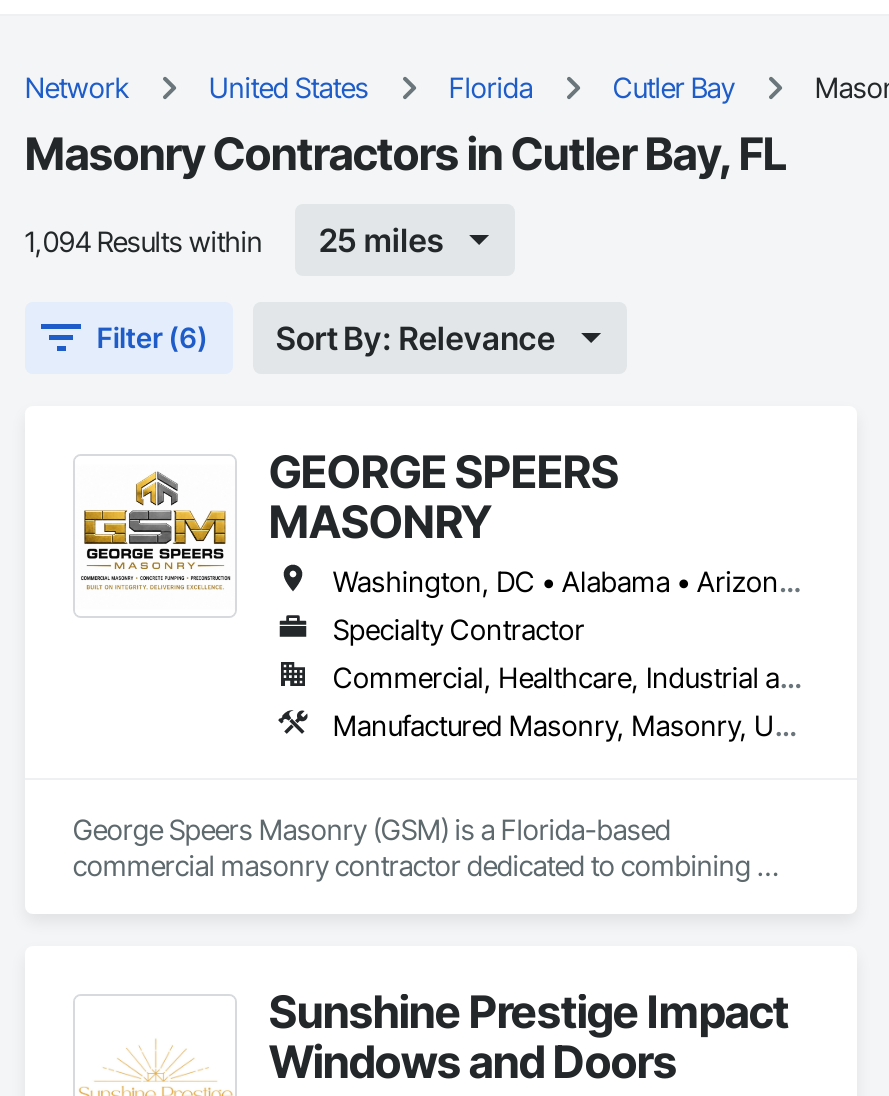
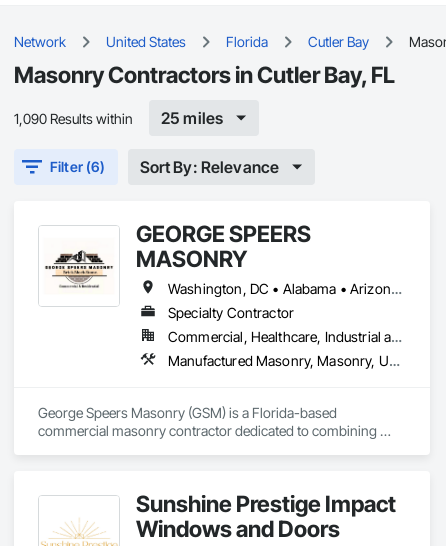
- 1,094 Results within
+ 1,090 Results within

- [image]
+ [image]
